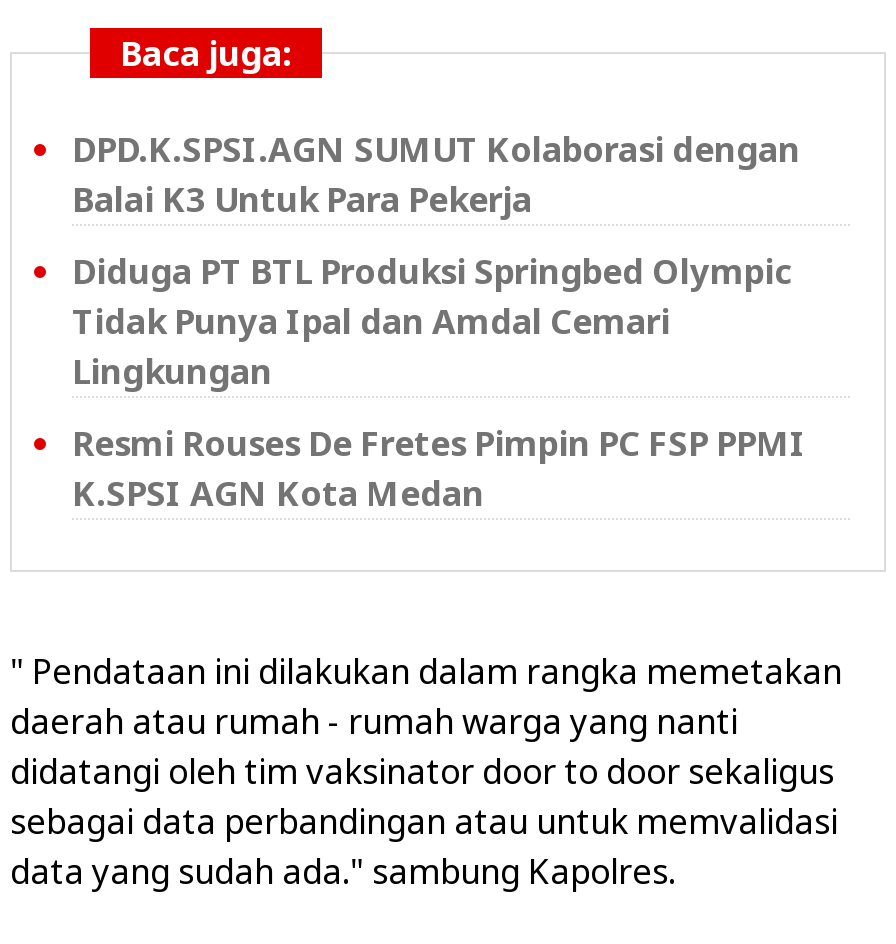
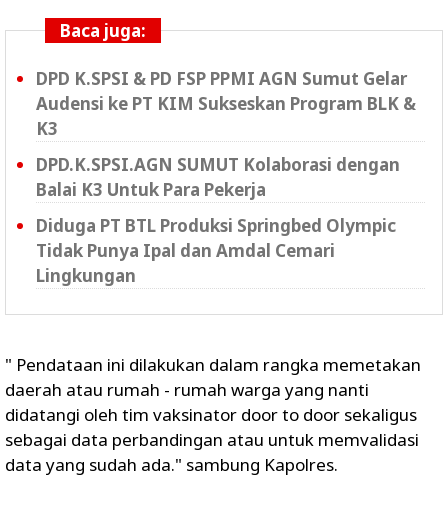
+ DPD K.SPSI & PD FSP PPMI AGN Sumut Gelar
+ Audensi ke PT KIM Sukseskan Program BLK &
+ K3

moved down: DPD.K.SPSI.AGN SUMUT Kolaborasi dengan | Balai K3 Untuk Para Pekerja | Diduga PT BTL Produksi Springbed Olympic | Tidak Punya Ipal dan Amdal Cemari | Lingkungan

- Resmi Rouses De Fretes Pimpin PC FSP PPMI
- K.SPSI AGN Kota Medan
